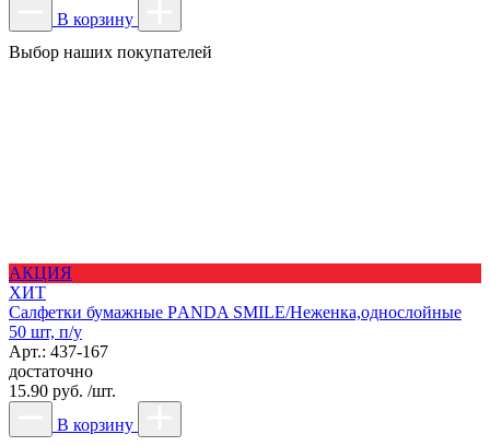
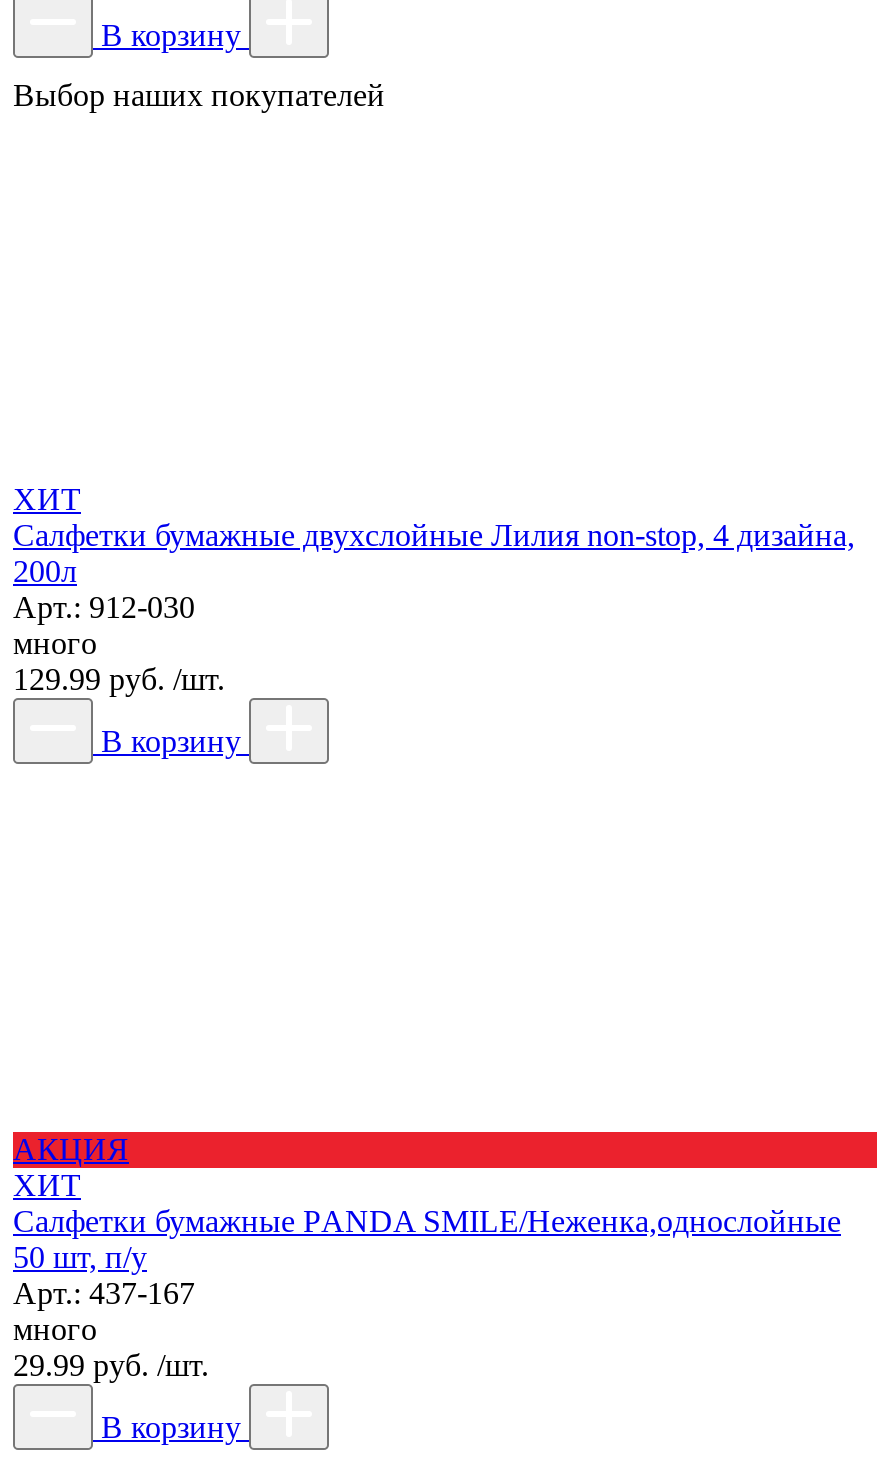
+ ХИТ
+ Салфетки бумажные двухслойные Лилия non-stop, 4 дизайна,
+ 200л
+ Арт.: 912-030
+ много
+ 129.99 руб. /шт.
+ В корзину

- достаточно
- 15.90 руб. /шт.
+ много
+ 29.99 руб. /шт.
